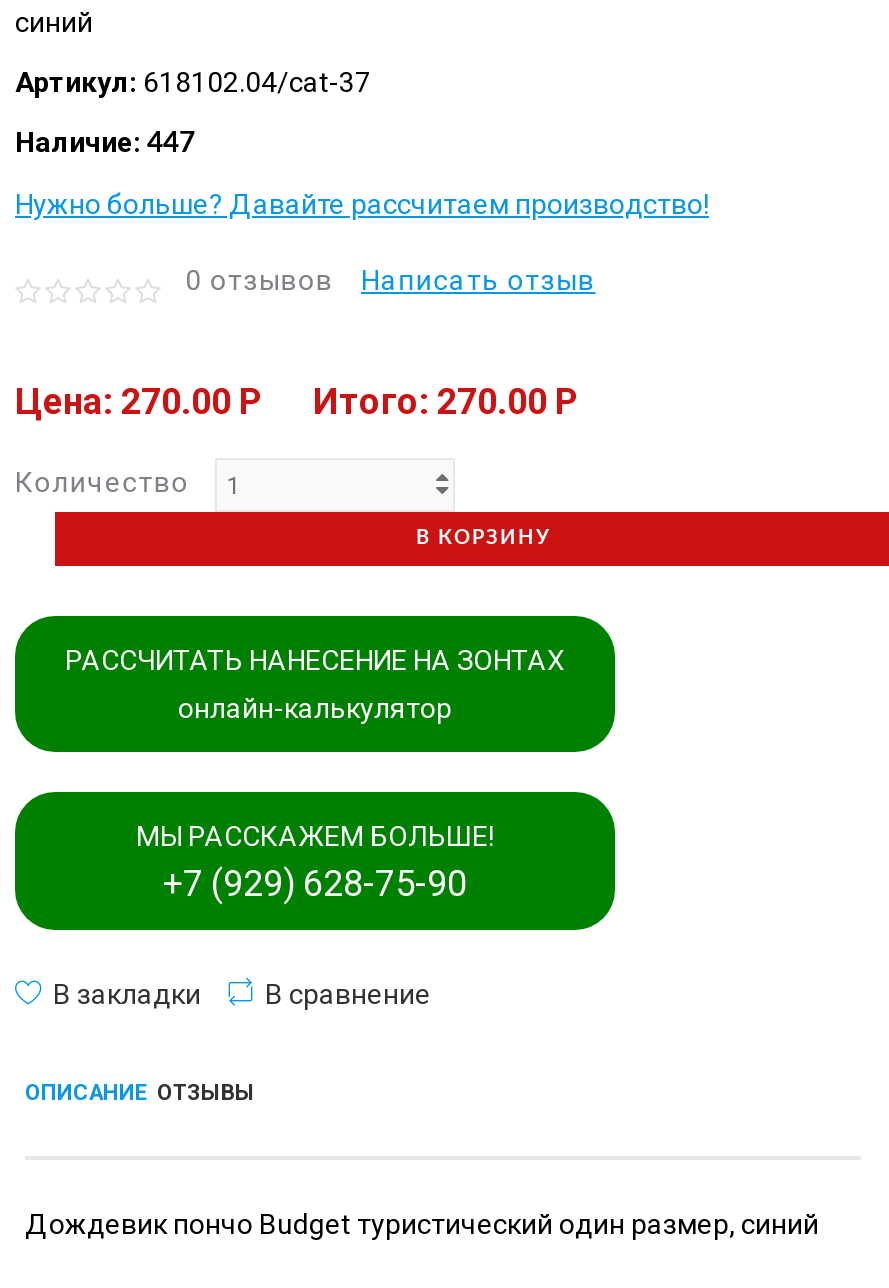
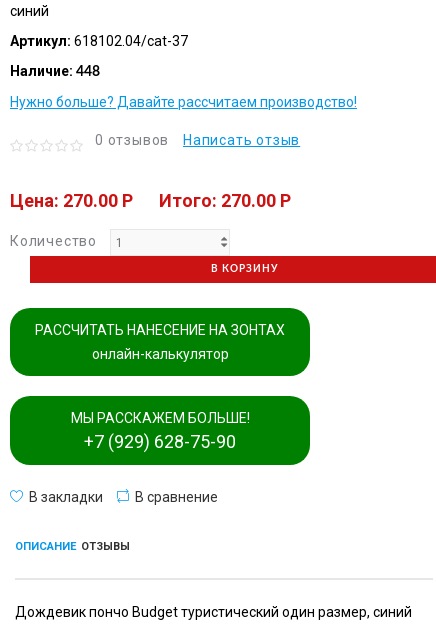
- Наличие: 447
+ Наличие: 448
